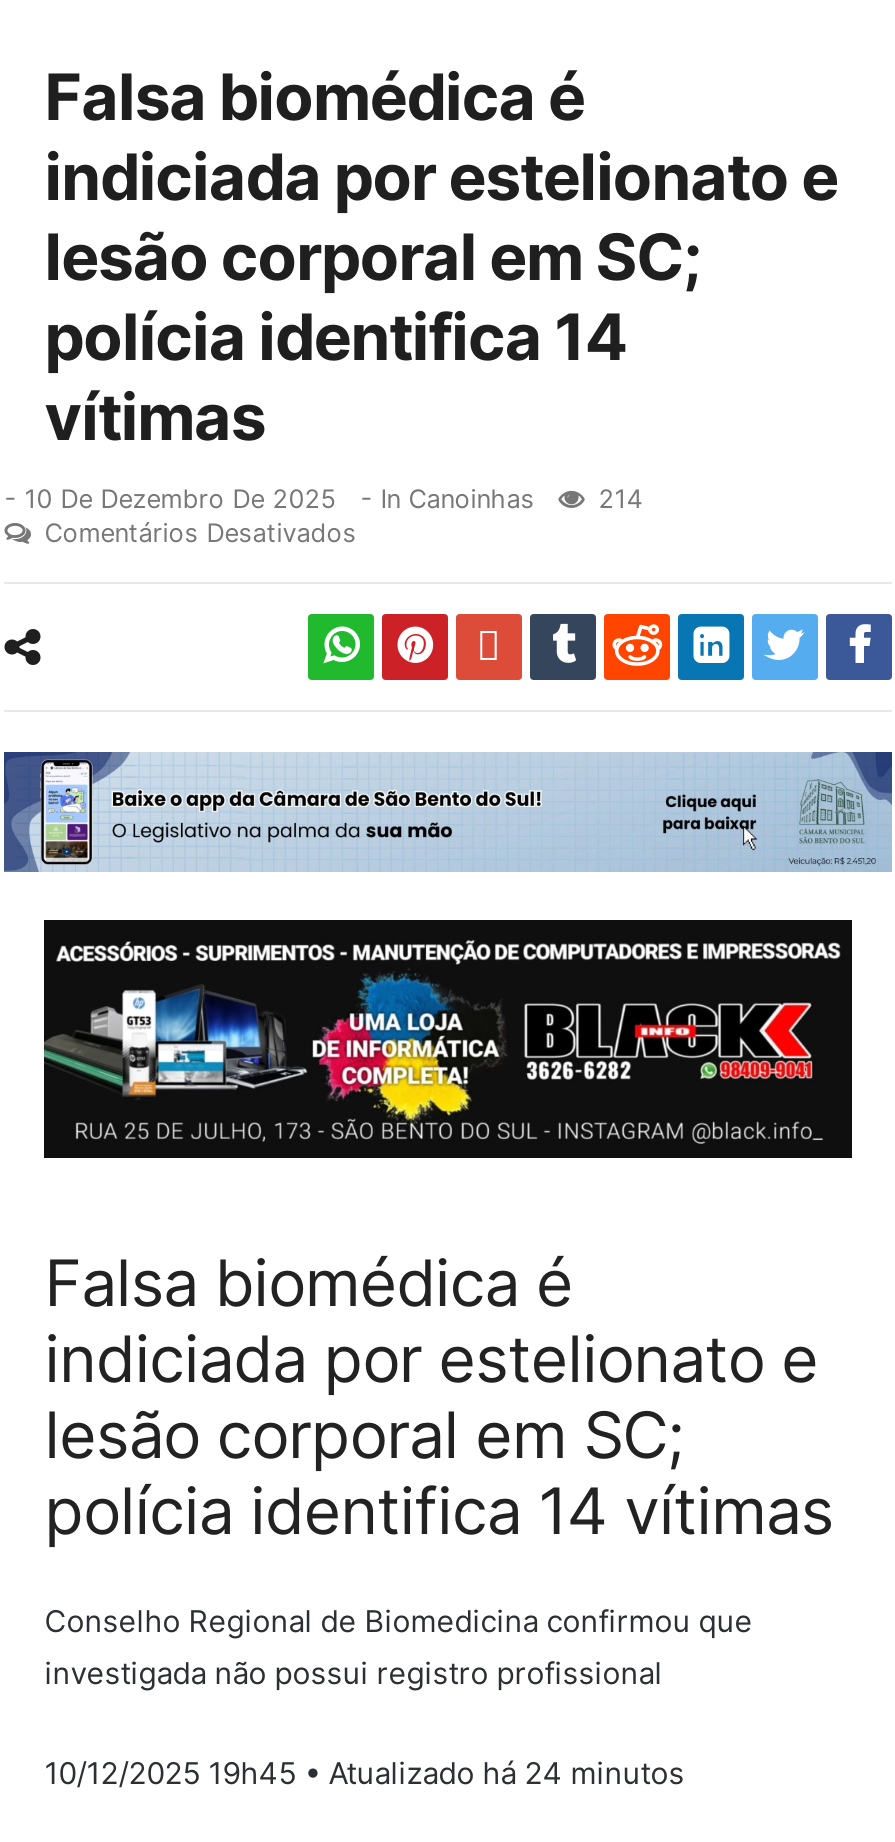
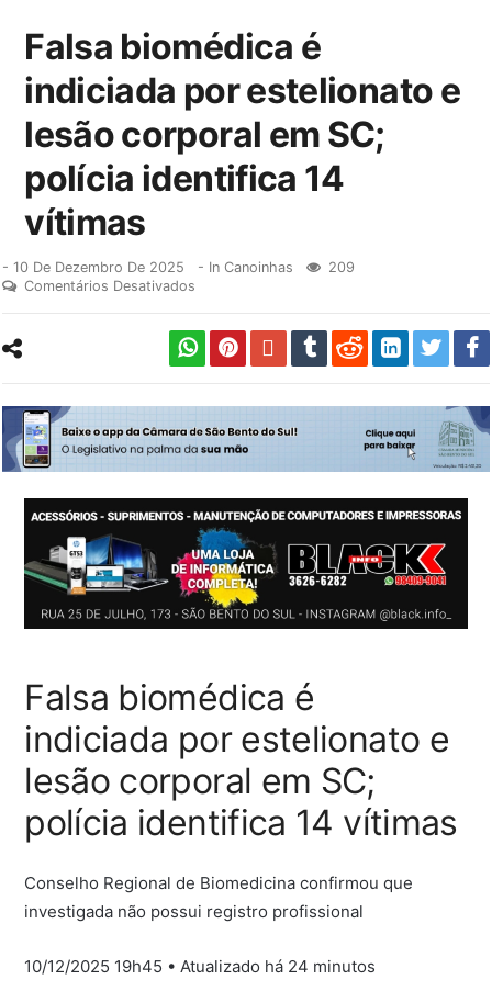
- - 10 De Dezembro De 2025 - In Canoinhas 214
+ - 10 De Dezembro De 2025 - In Canoinhas 209
